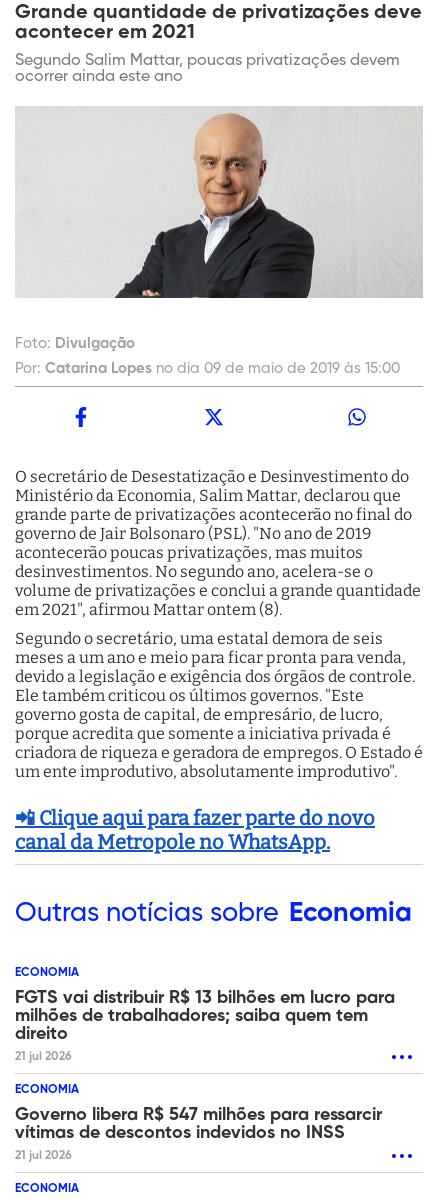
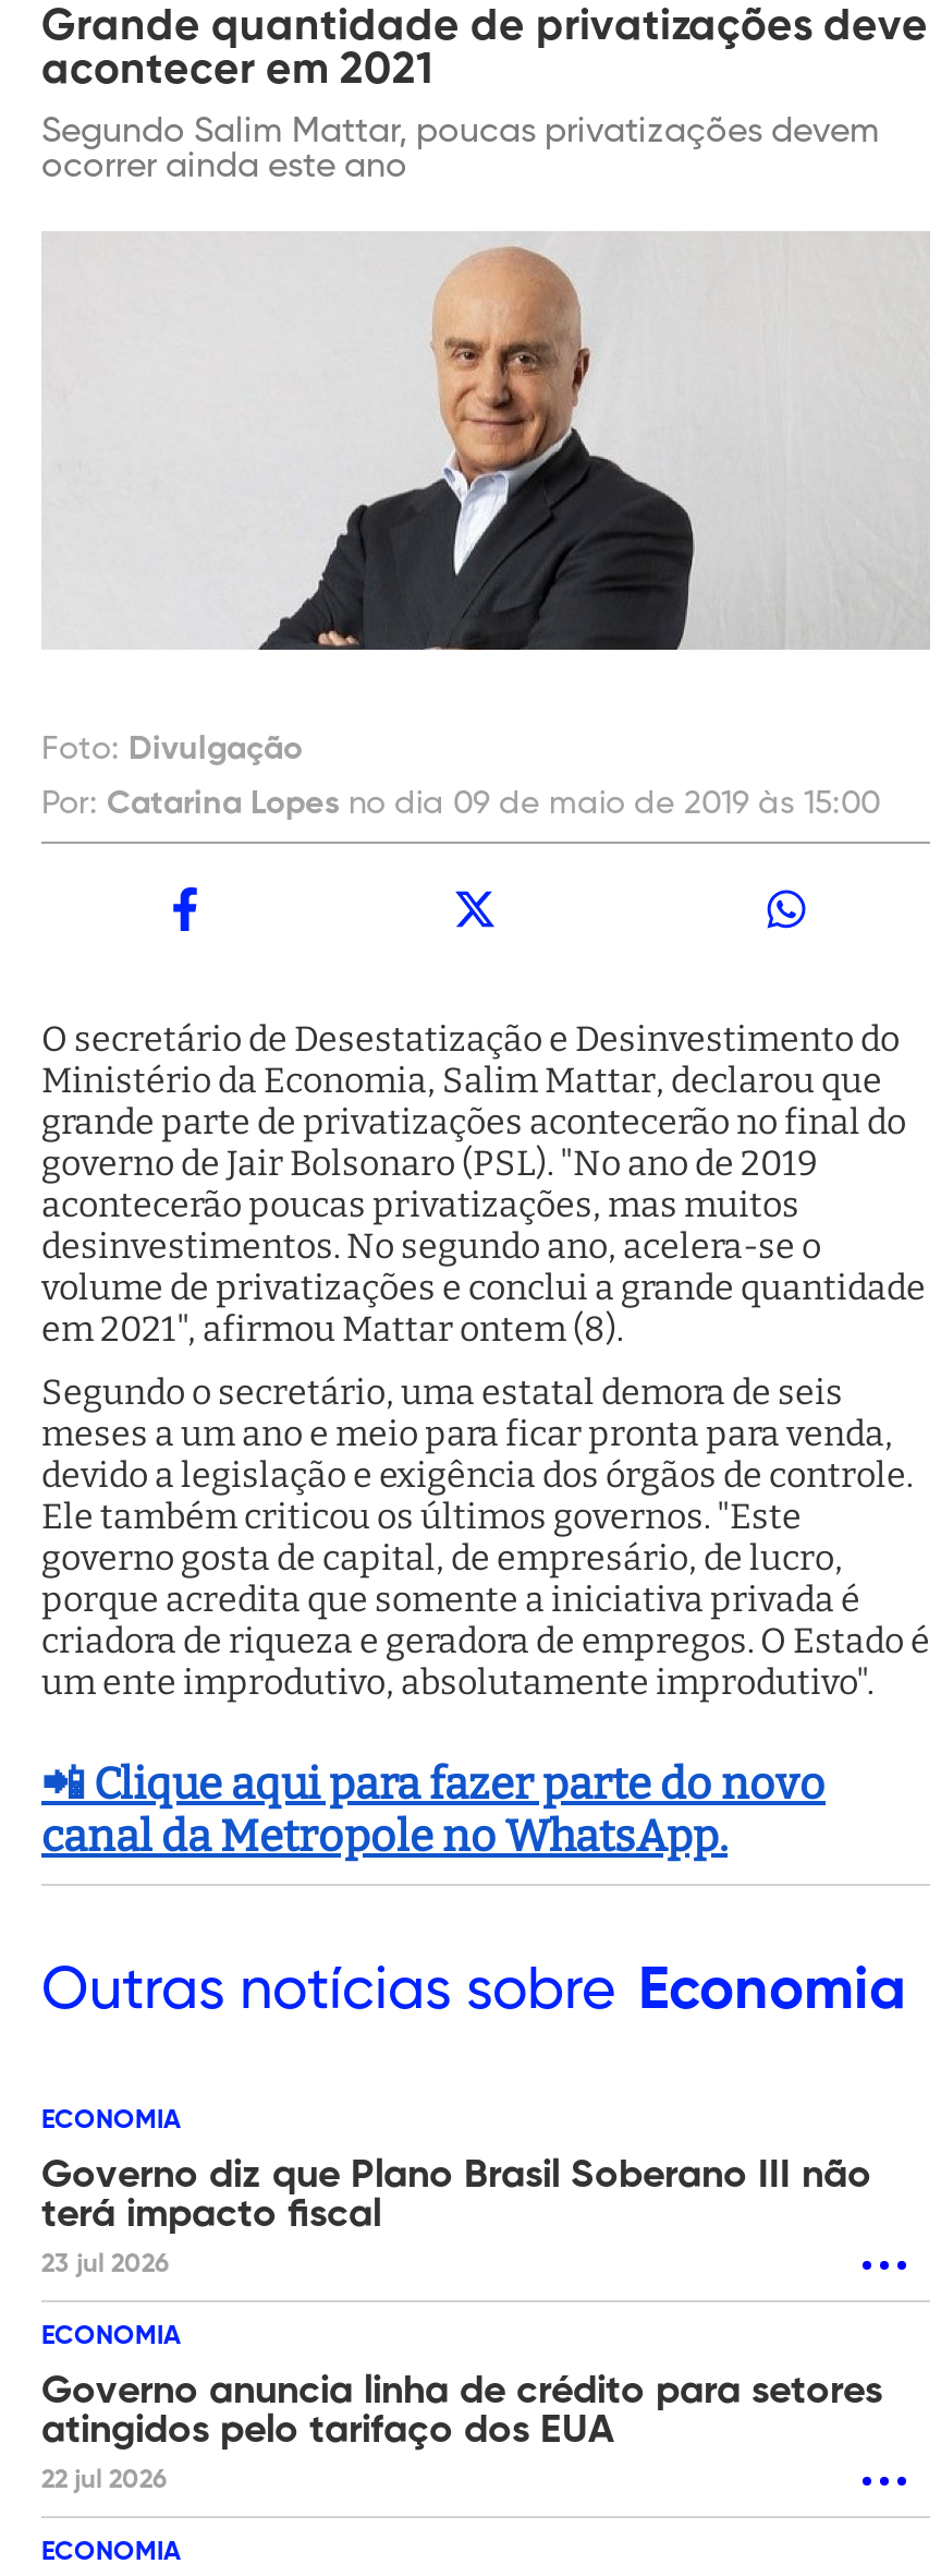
- FGTS vai distribuir R$ 13 bilhões em lucro para
- milhões de trabalhadores; saiba quem tem
- direito
- 21 jul 2026
+ Governo diz que Plano Brasil Soberano III não
+ terá impacto fiscal
+ 23 jul 2026

- Governo libera R$ 547 milhões para ressarcir
- vítimas de descontos indevidos no INSS
- 21 jul 2026
+ Governo anuncia linha de crédito para setores
+ atingidos pelo tarifaço dos EUA
+ 22 jul 2026
